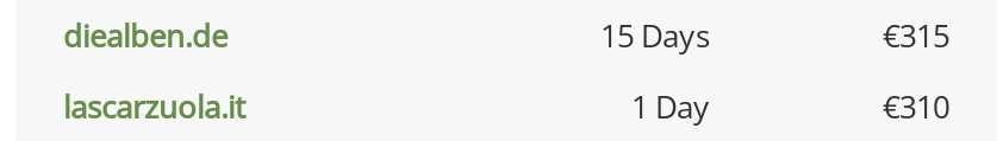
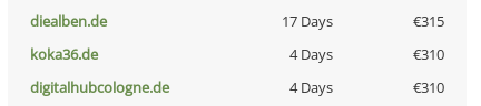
- 15 Days
+ 17 Days

- lascarzuola.it
- 1 Day
+ koka36.de
+ 4 Days
+ €310
+ digitalhubcologne.de
+ 4 Days
